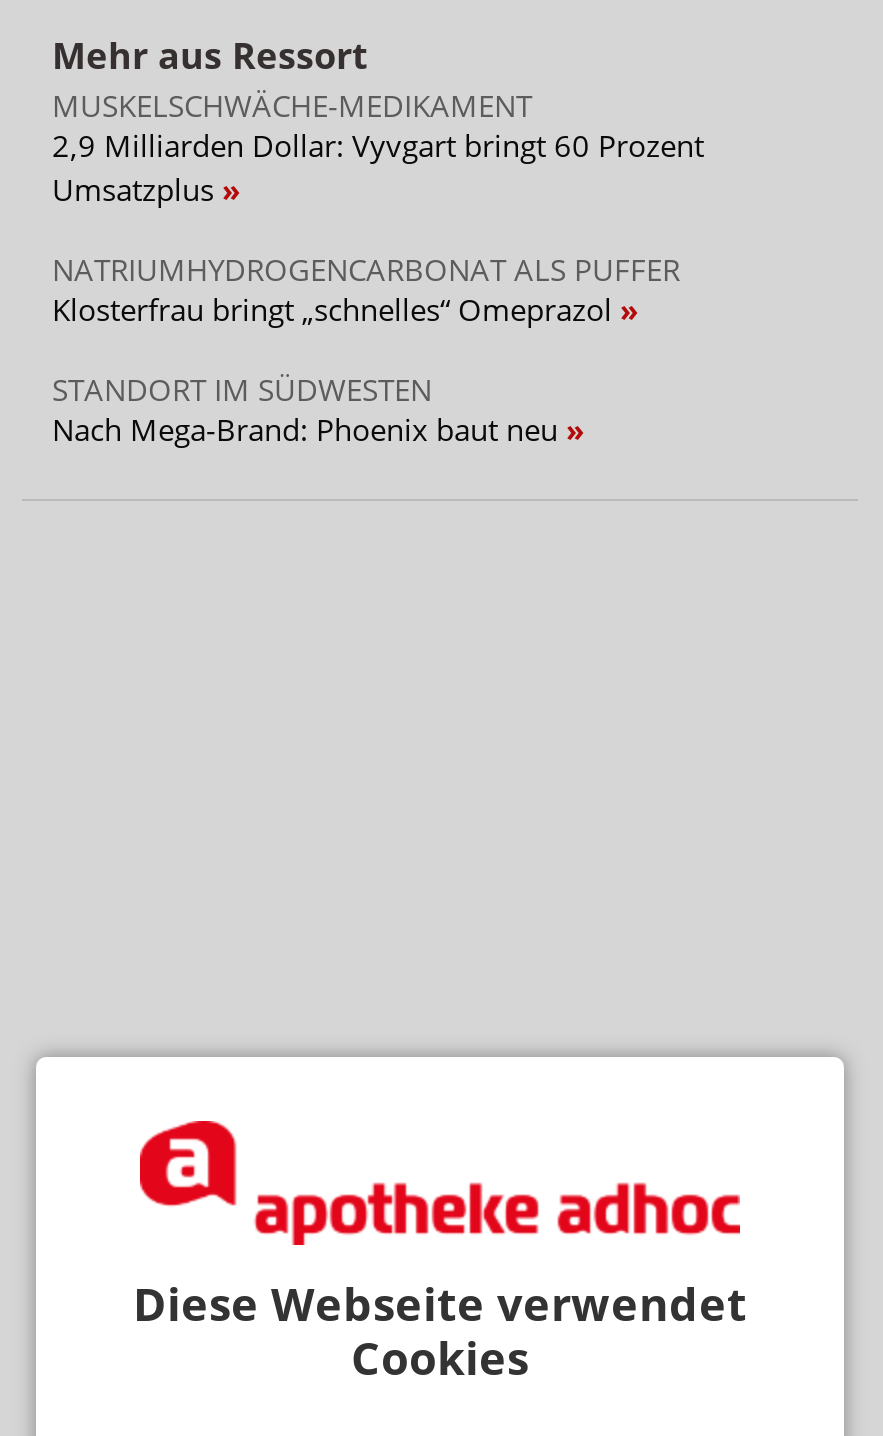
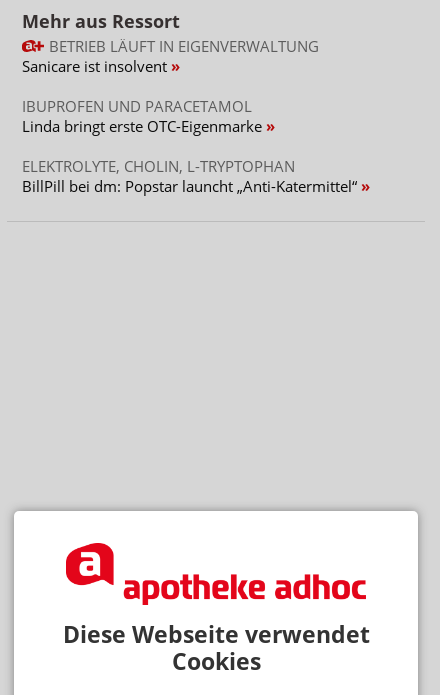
- MUSKELSCHWÄCHE-MEDIKAMENT
- 2,9 Milliarden Dollar: Vyvgart bringt 60 Prozent
- Umsatzplus
+ BETRIEB LÄUFT IN EIGENVERWALTUNG
+ Sanicare ist insolvent

- NATRIUMHYDROGENCARBONAT ALS PUFFER
- Klosterfrau bringt „schnelles“ Omeprazol
+ IBUPROFEN UND PARACETAMOL
+ Linda bringt erste OTC-Eigenmarke

- STANDORT IM SÜDWESTEN
- Nach Mega-Brand: Phoenix baut neu
+ ELEKTROLYTE, CHOLIN, L-TRYPTOPHAN
+ BillPill bei dm: Popstar launcht „Anti-Katermittel“
